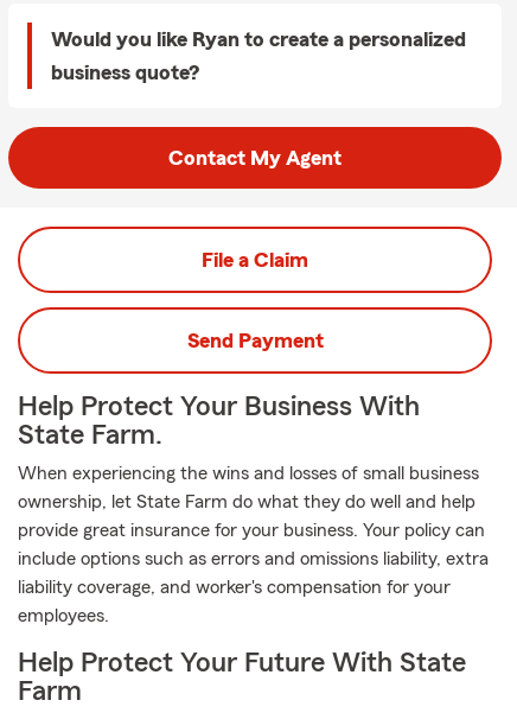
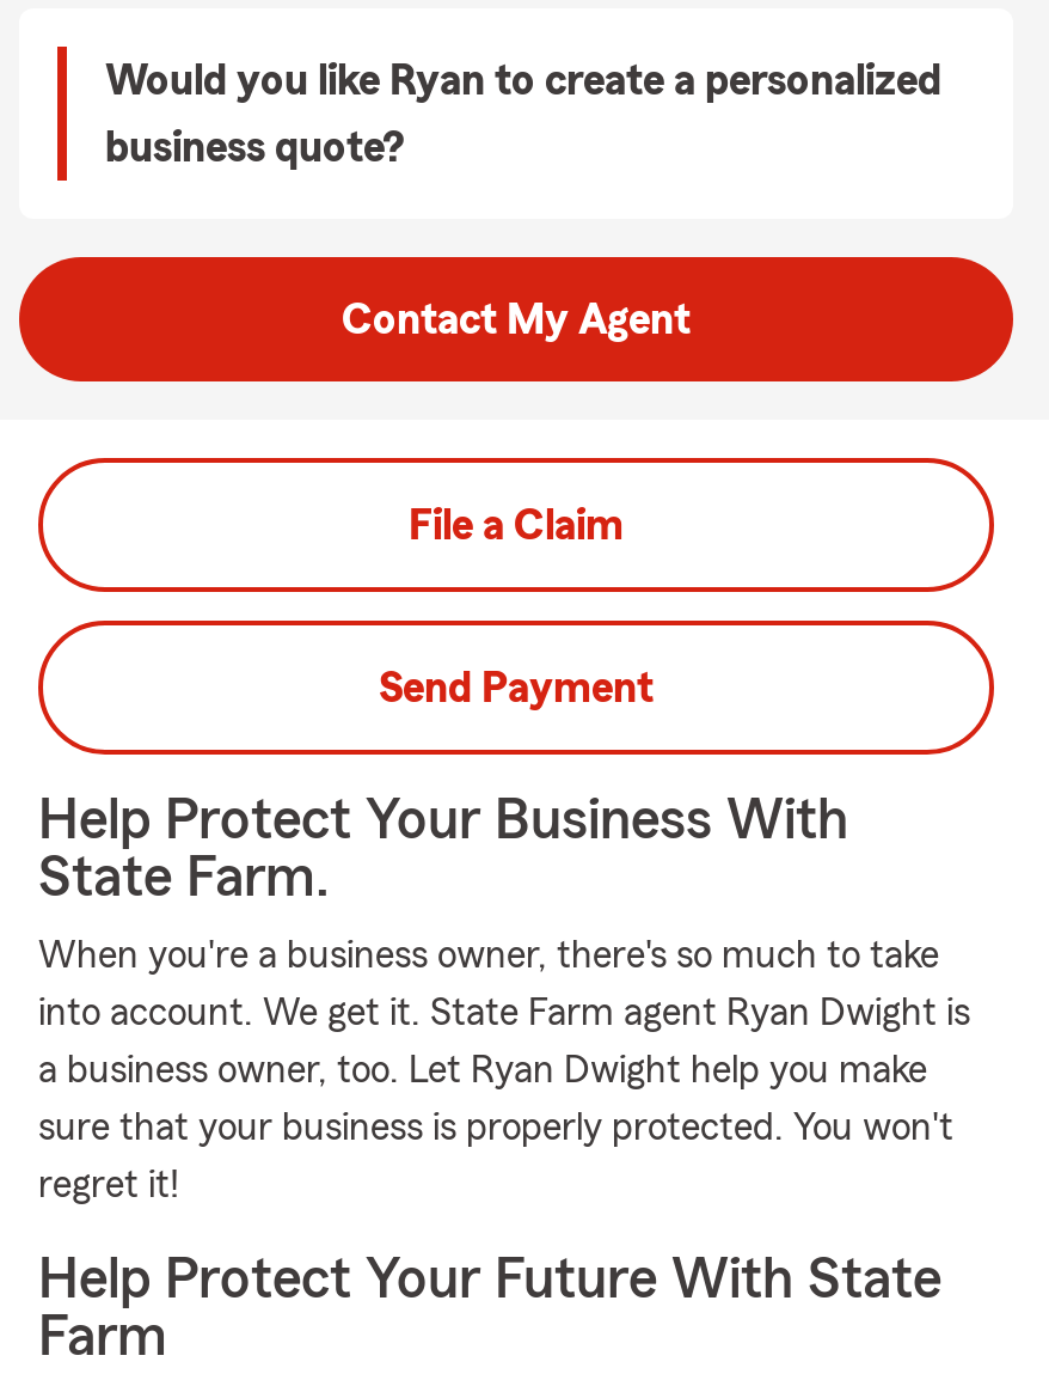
- When experiencing the wins and losses of small business
- ownership, let State Farm do what they do well and help
- provide great insurance for your business. Your policy can
- include options such as errors and omissions liability, extra
- liability coverage, and worker's compensation for your
- employees.
+ When you're a business owner, there's so much to take
+ into account. We get it. State Farm agent Ryan Dwight is
+ a business owner, too. Let Ryan Dwight help you make
+ sure that your business is properly protected. You won't
+ regret it!
